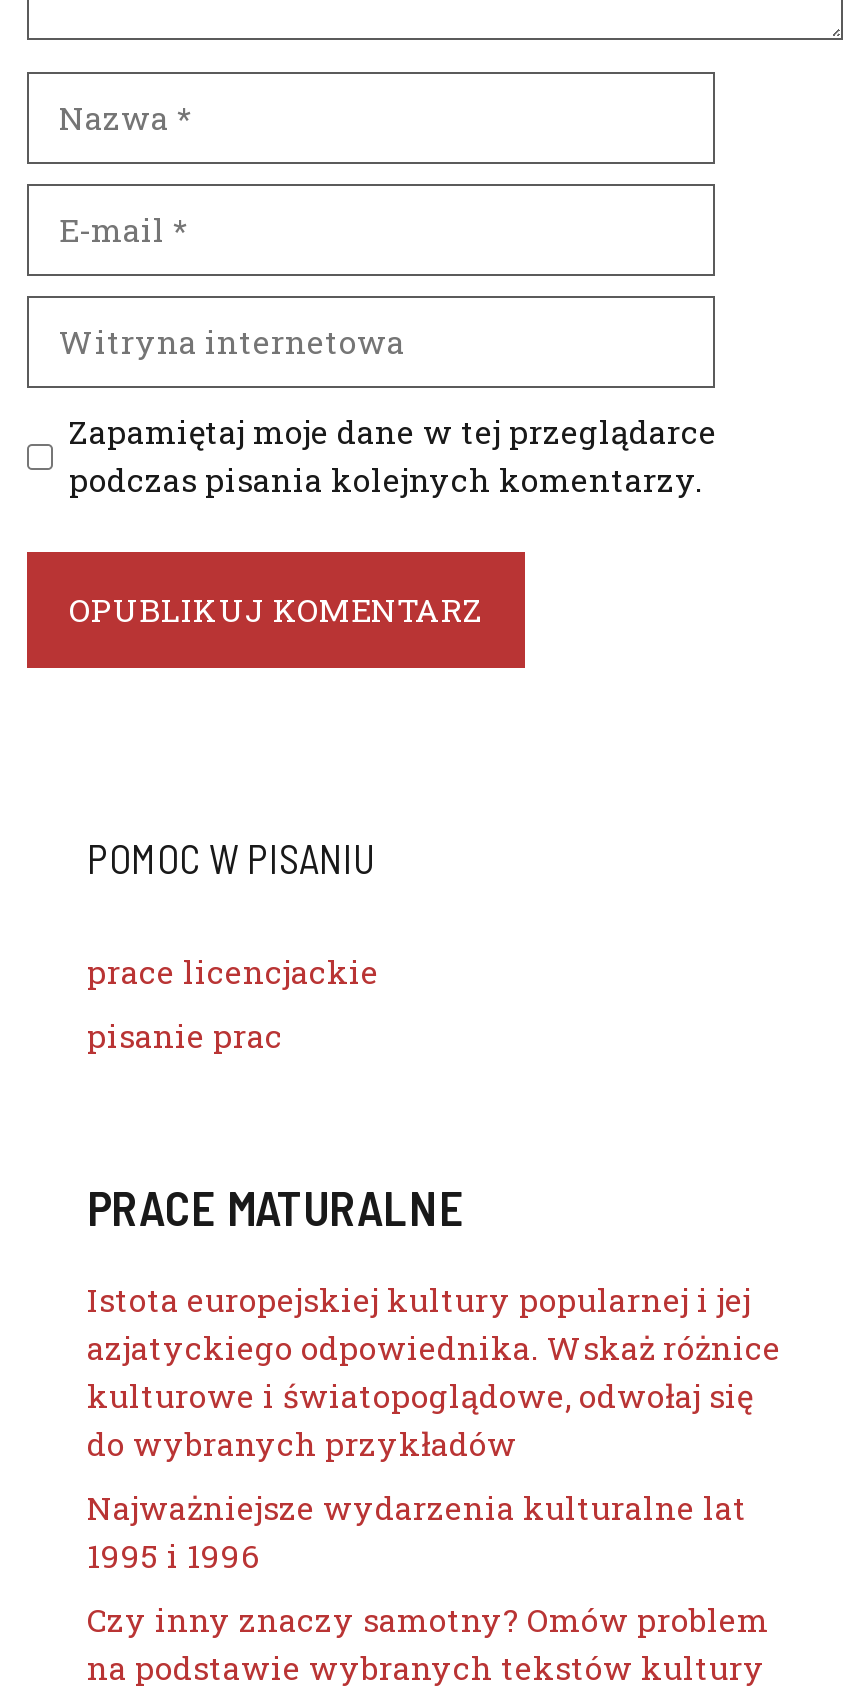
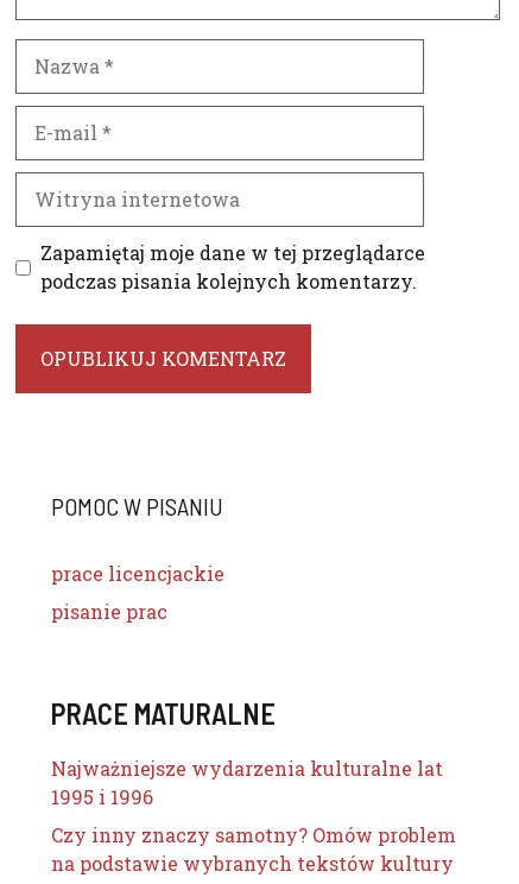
- Istota europejskiej kultury popularnej i jej
- azjatyckiego odpowiednika. Wskaż różnice
- kulturowe i światopoglądowe, odwołaj się
- do wybranych przykładów
